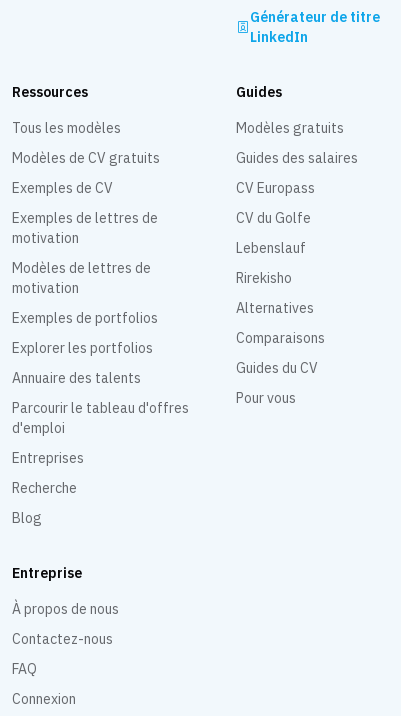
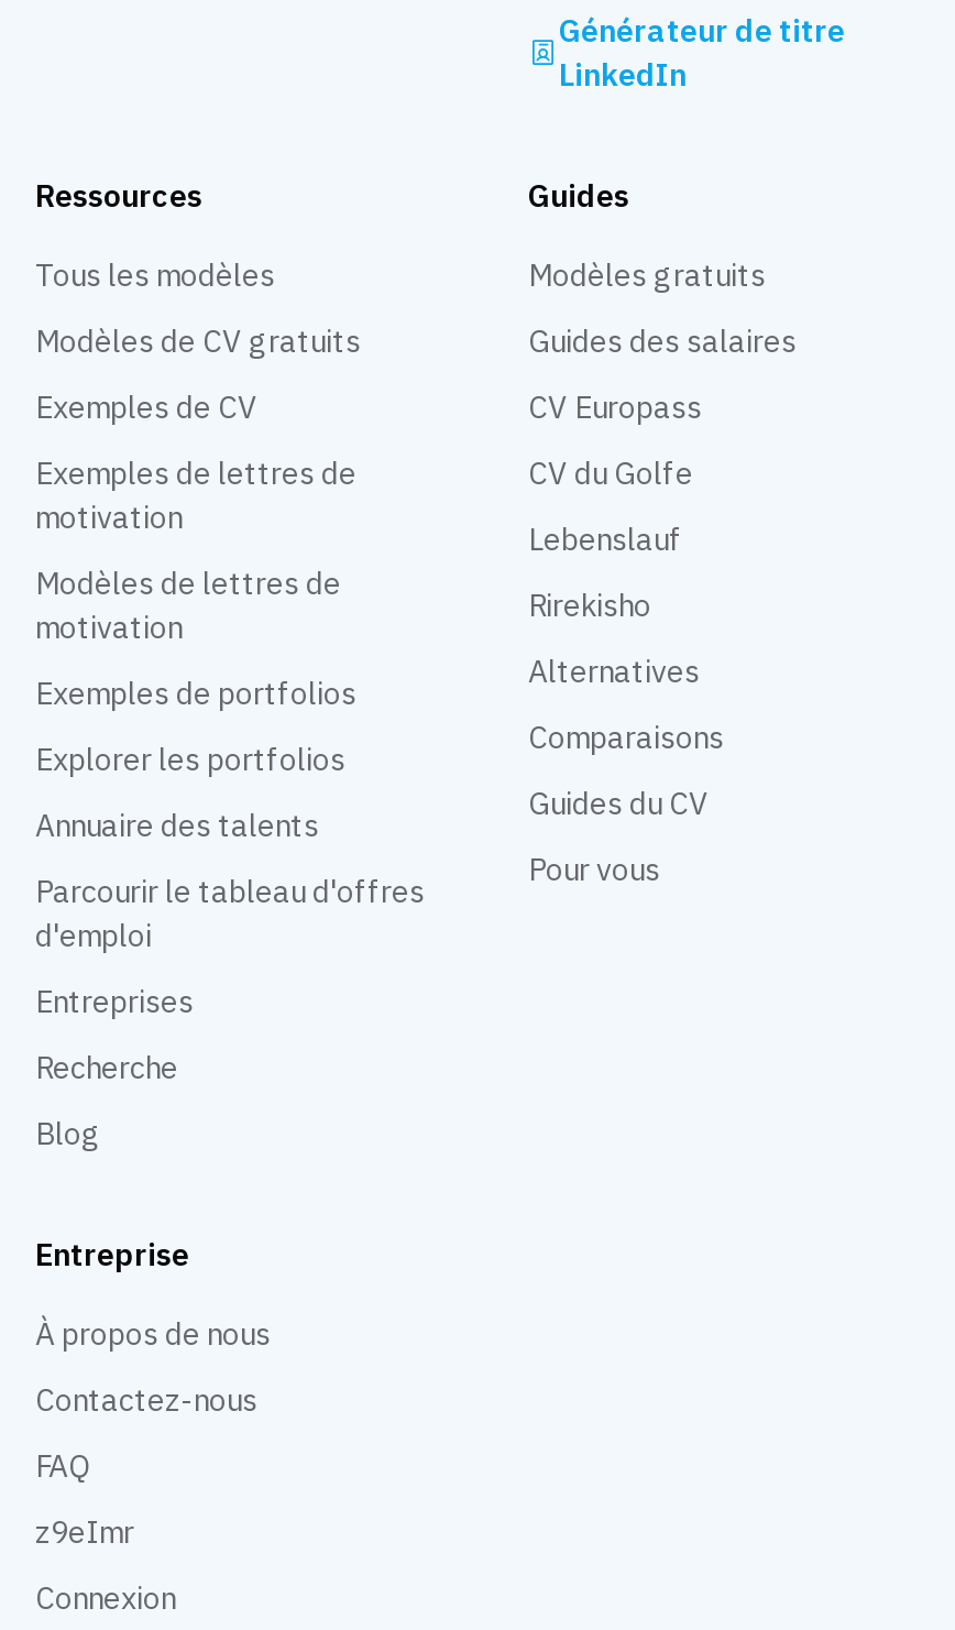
+ z9eImr
